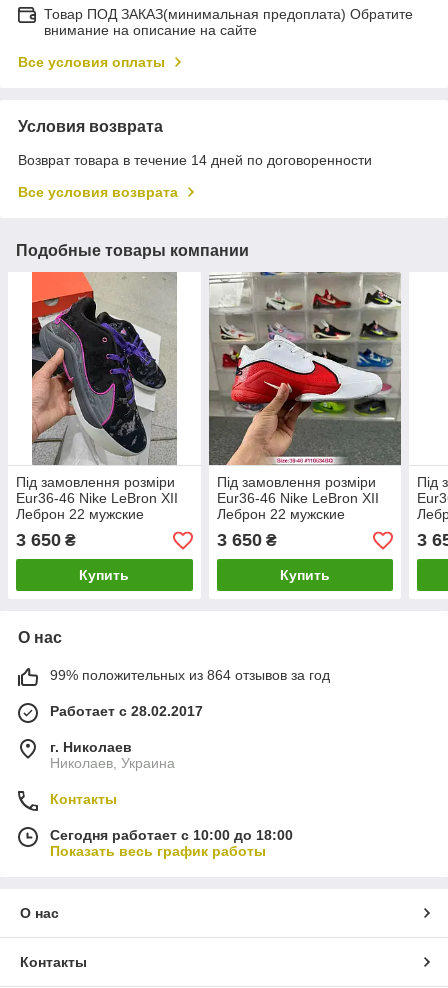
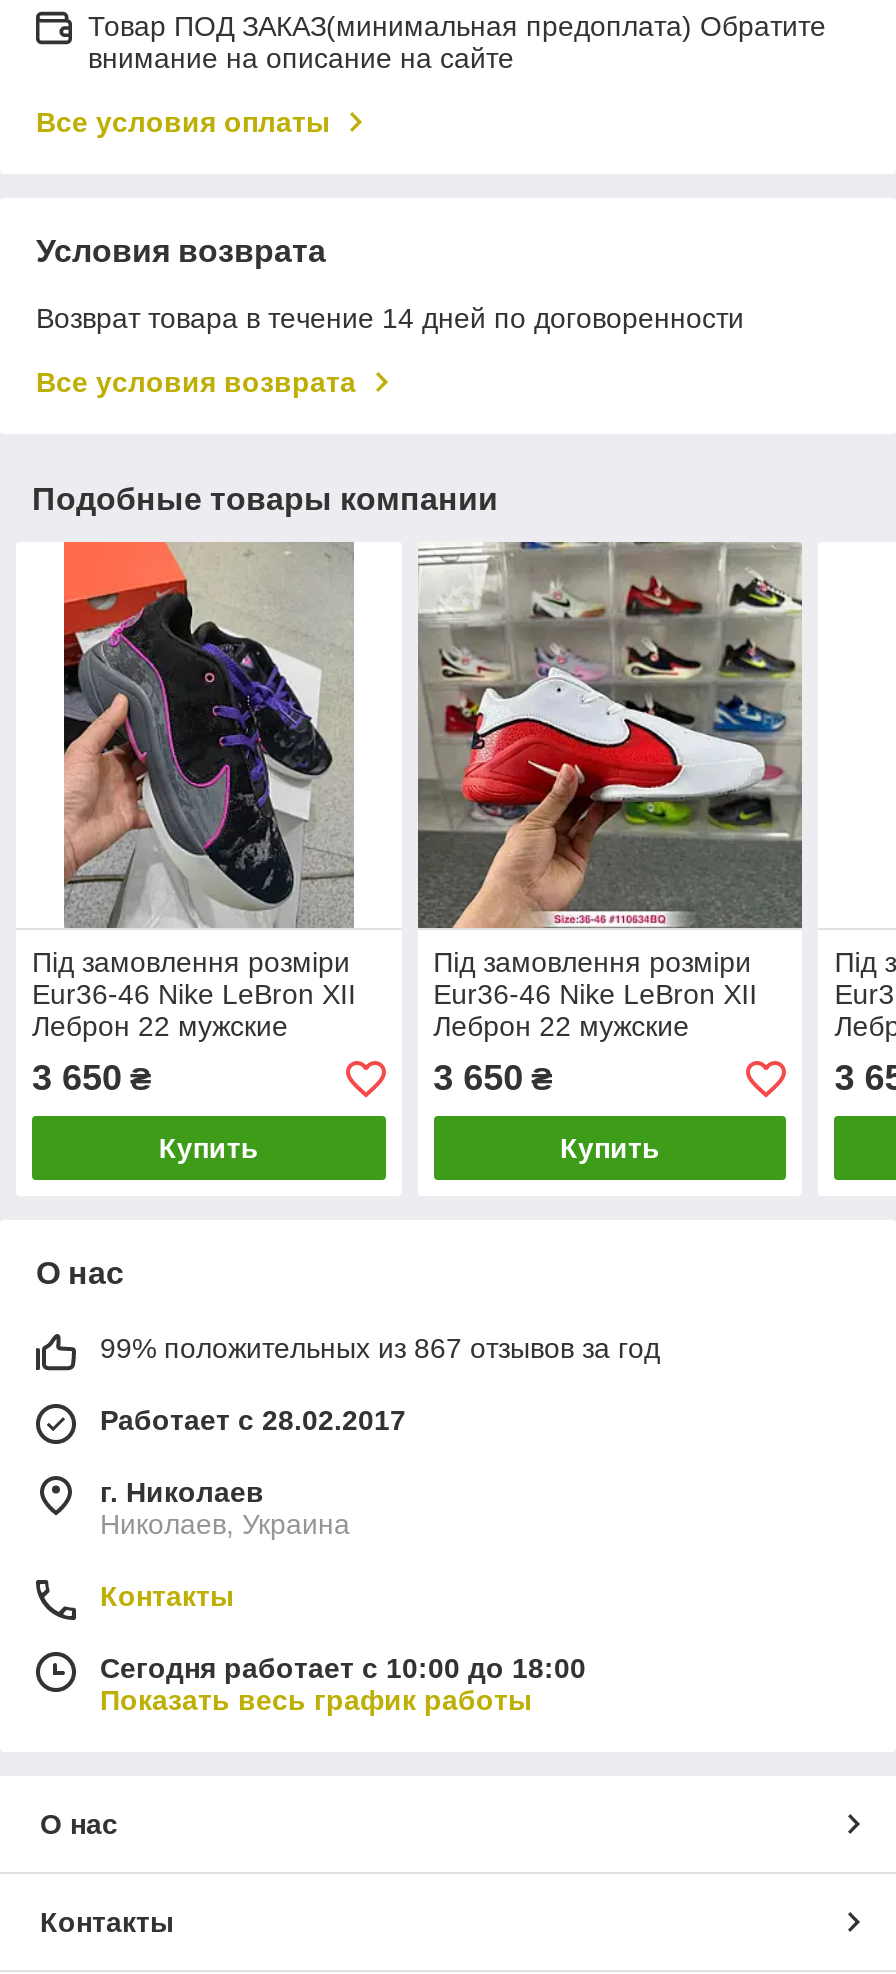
- 99% положительных из 864 отзывов за год
+ 99% положительных из 867 отзывов за год
